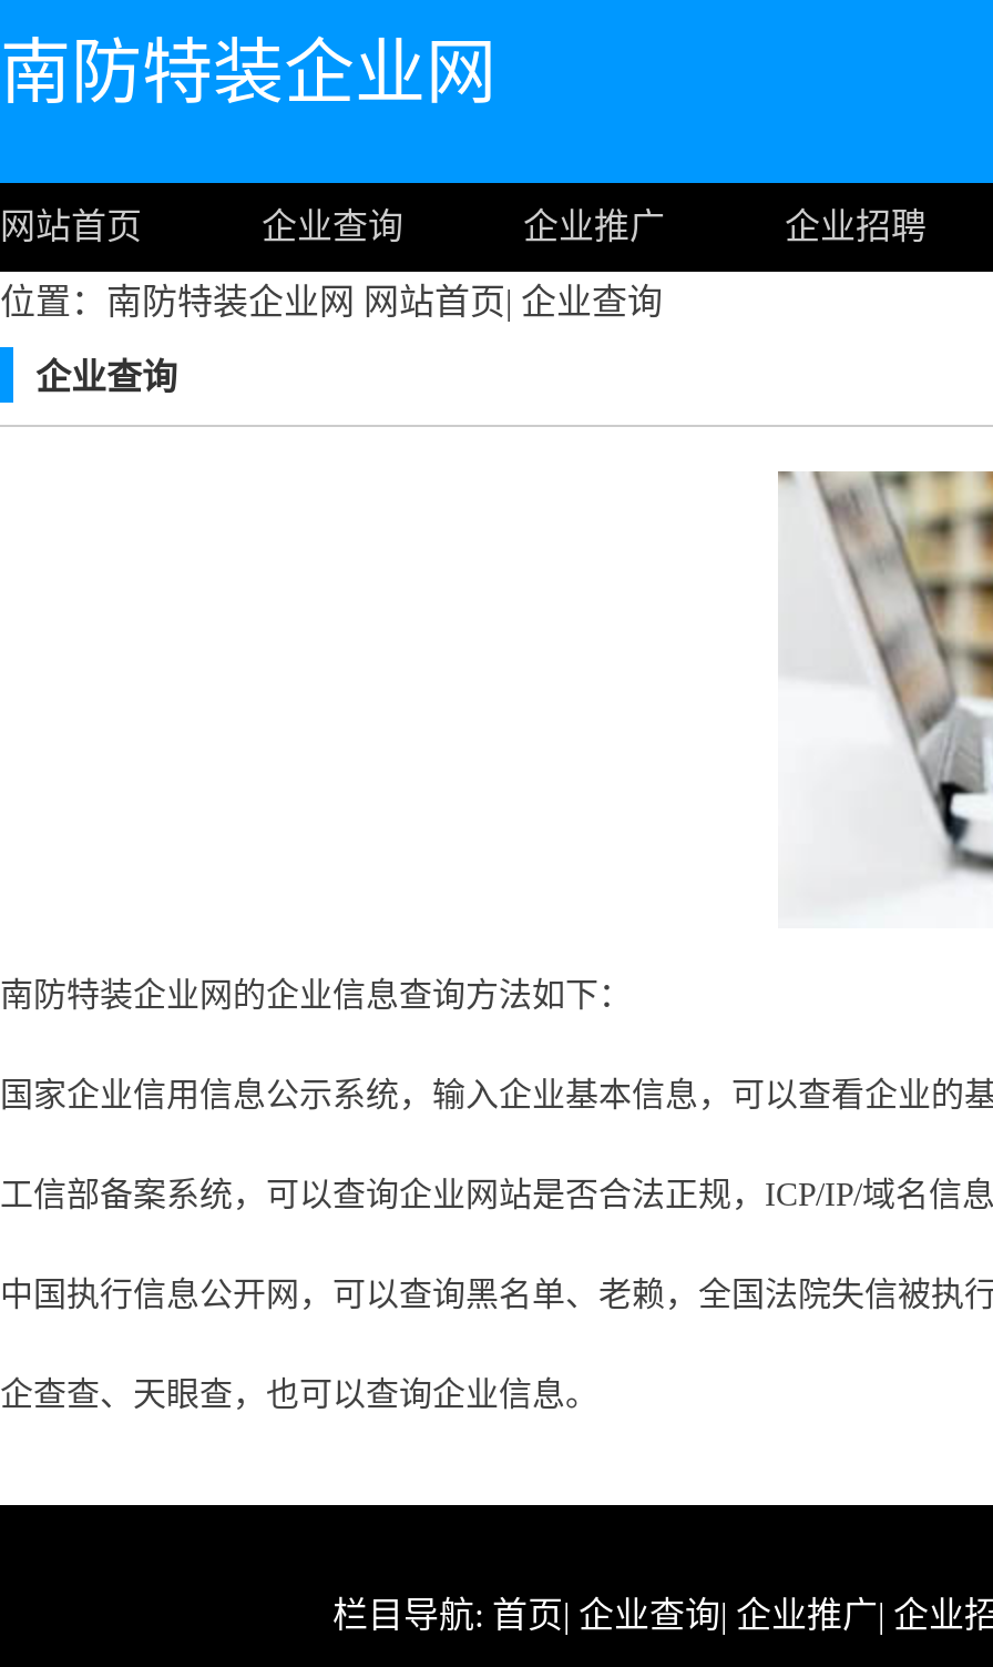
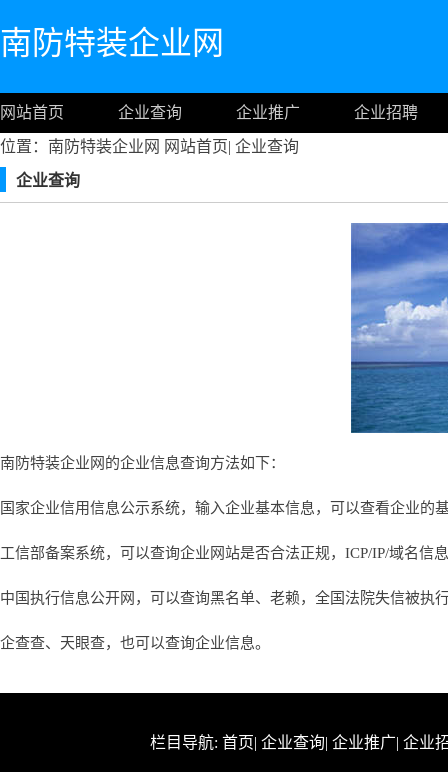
- [image]
+ [image]
